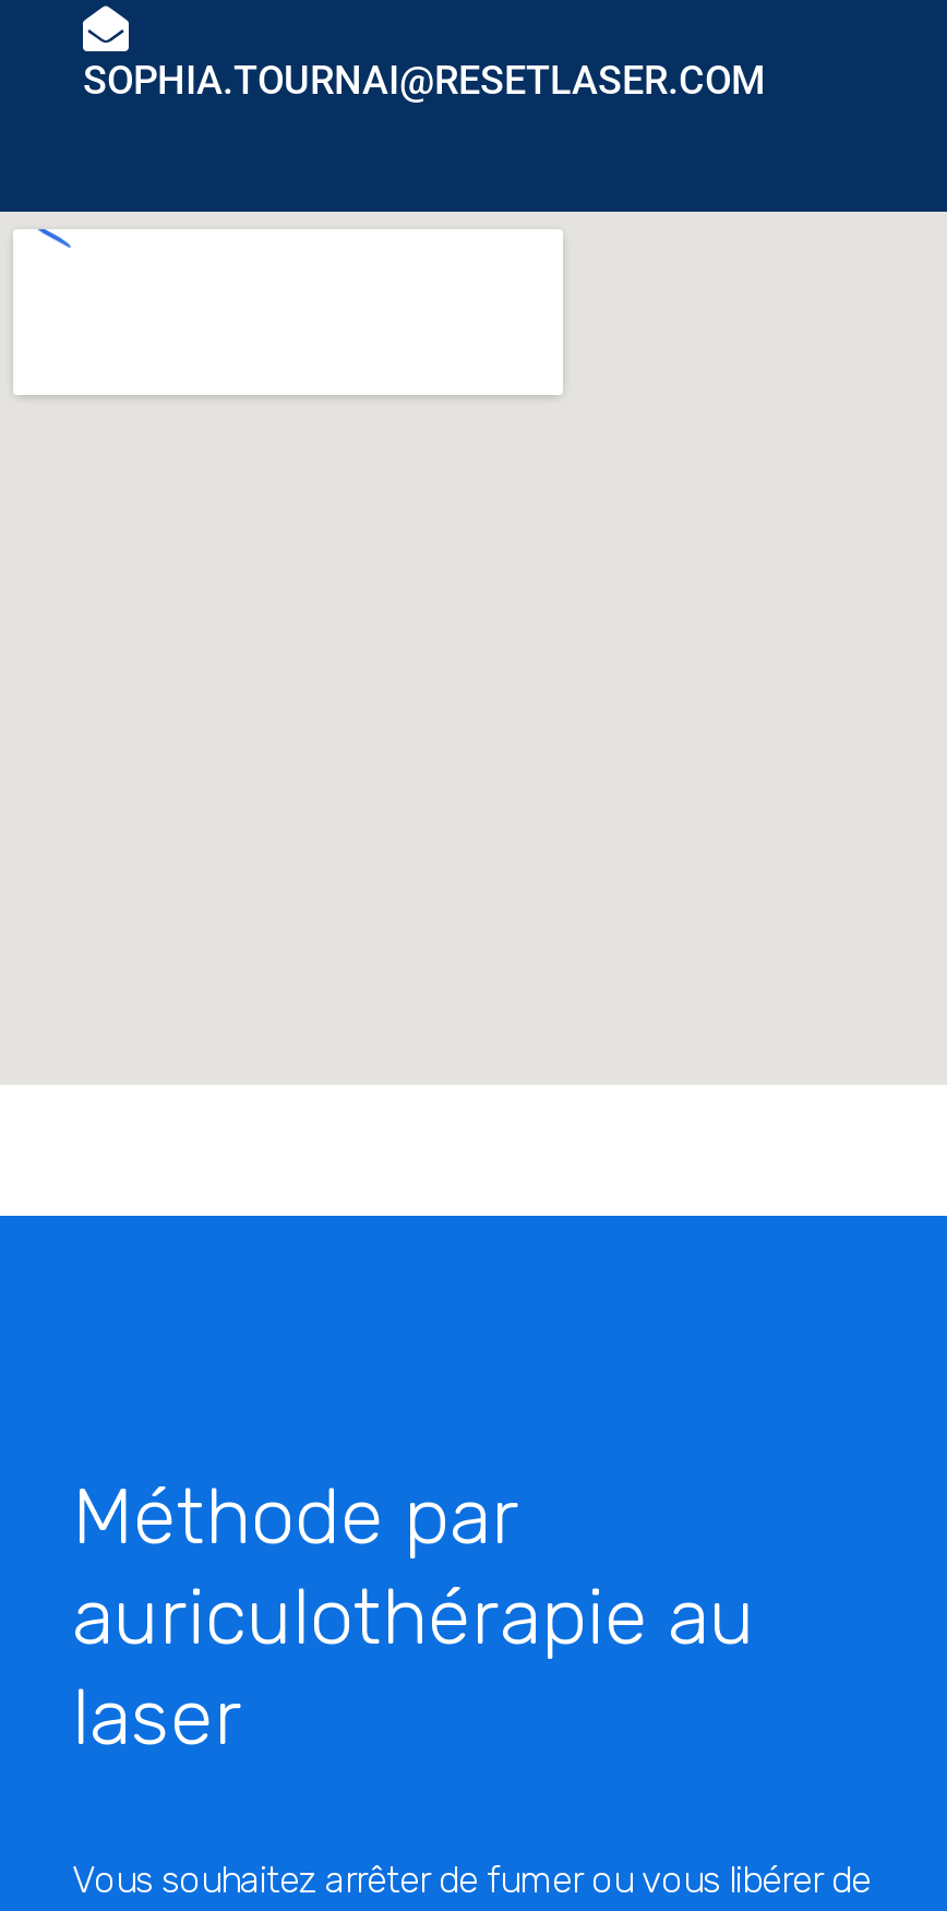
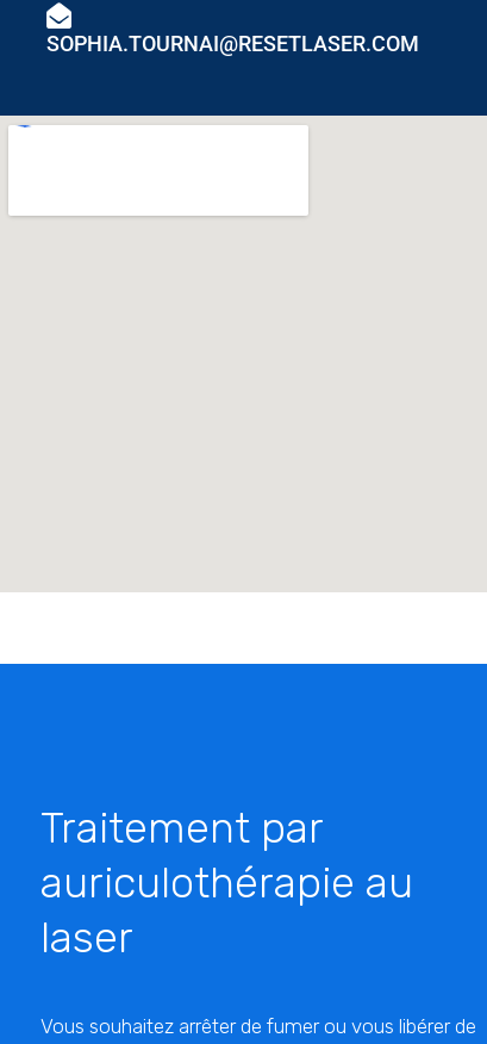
- Méthode par
+ Traitement par
